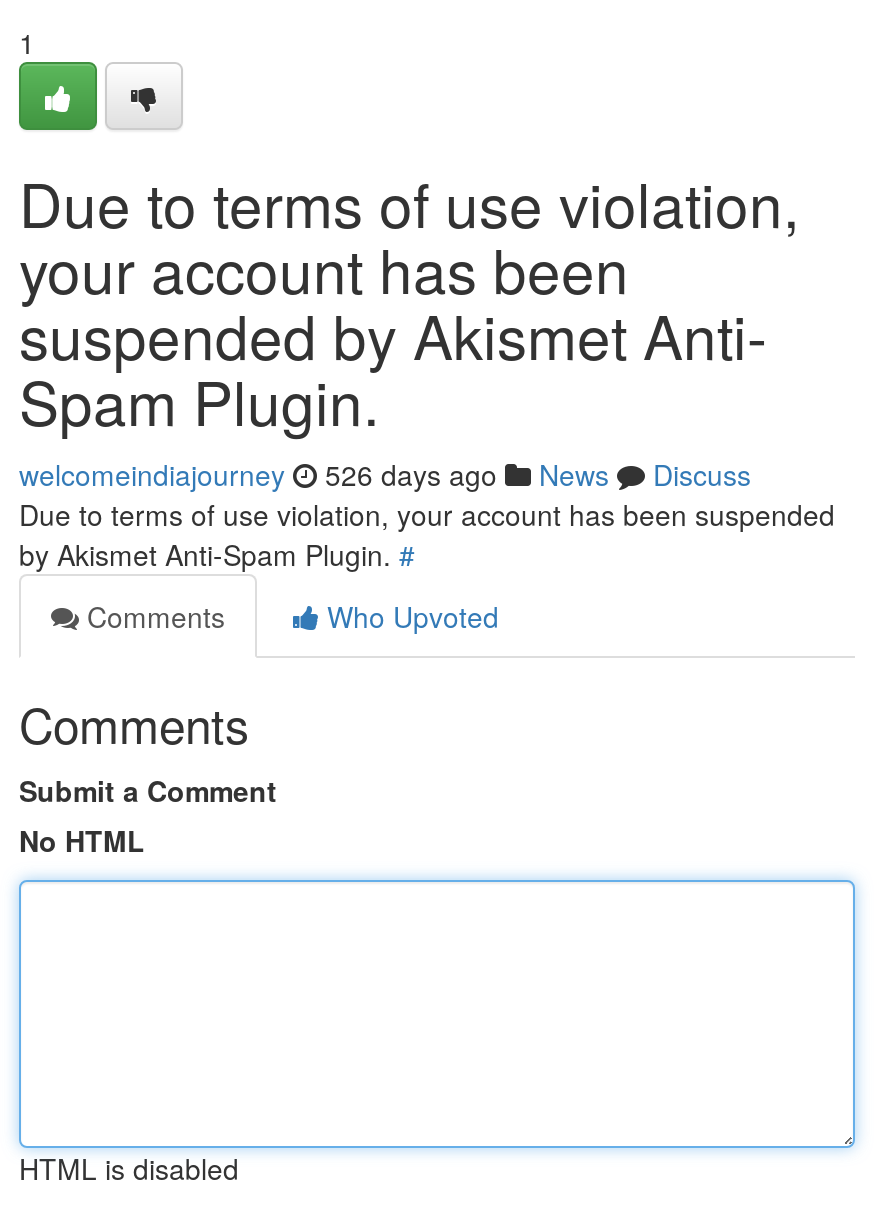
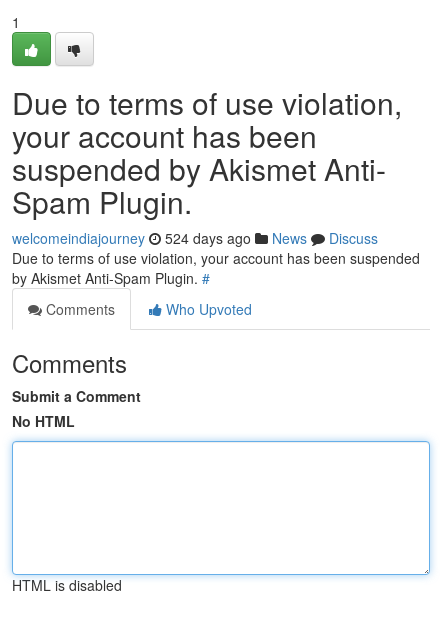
- welcomeindiajourney 526 days ago News Discuss
+ welcomeindiajourney 524 days ago News Discuss
